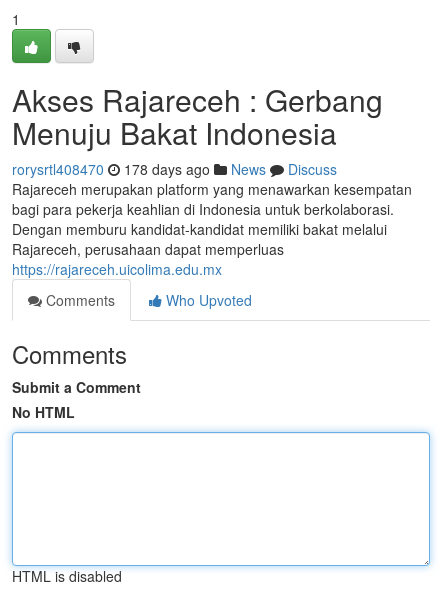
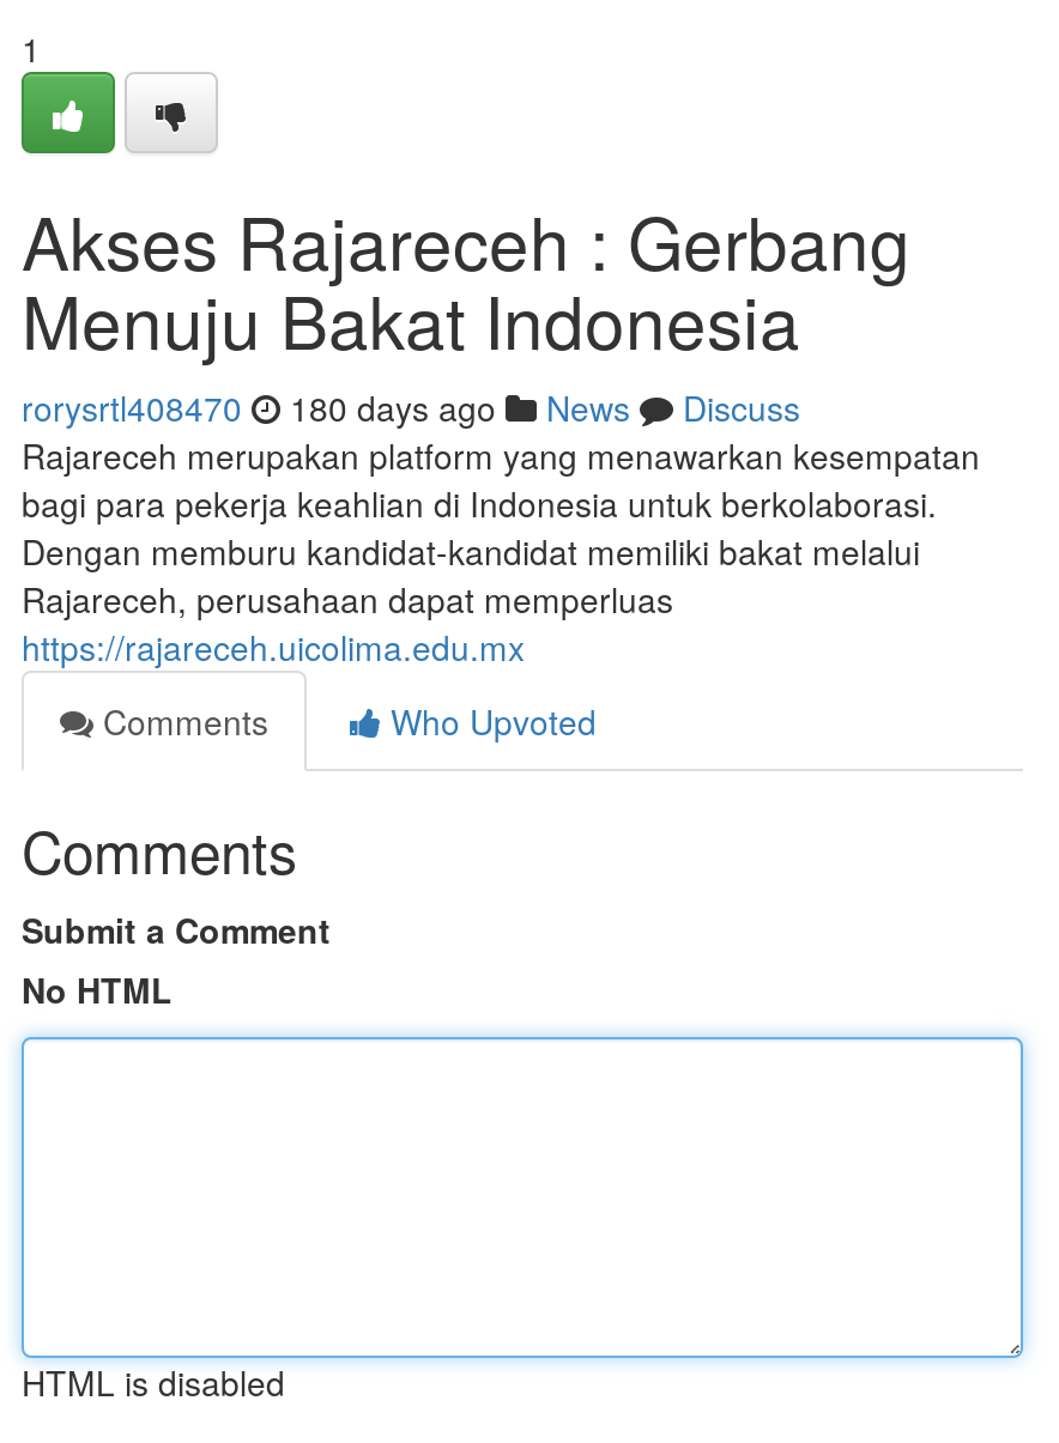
- rorysrtl408470 178 days ago News Discuss
+ rorysrtl408470 180 days ago News Discuss
